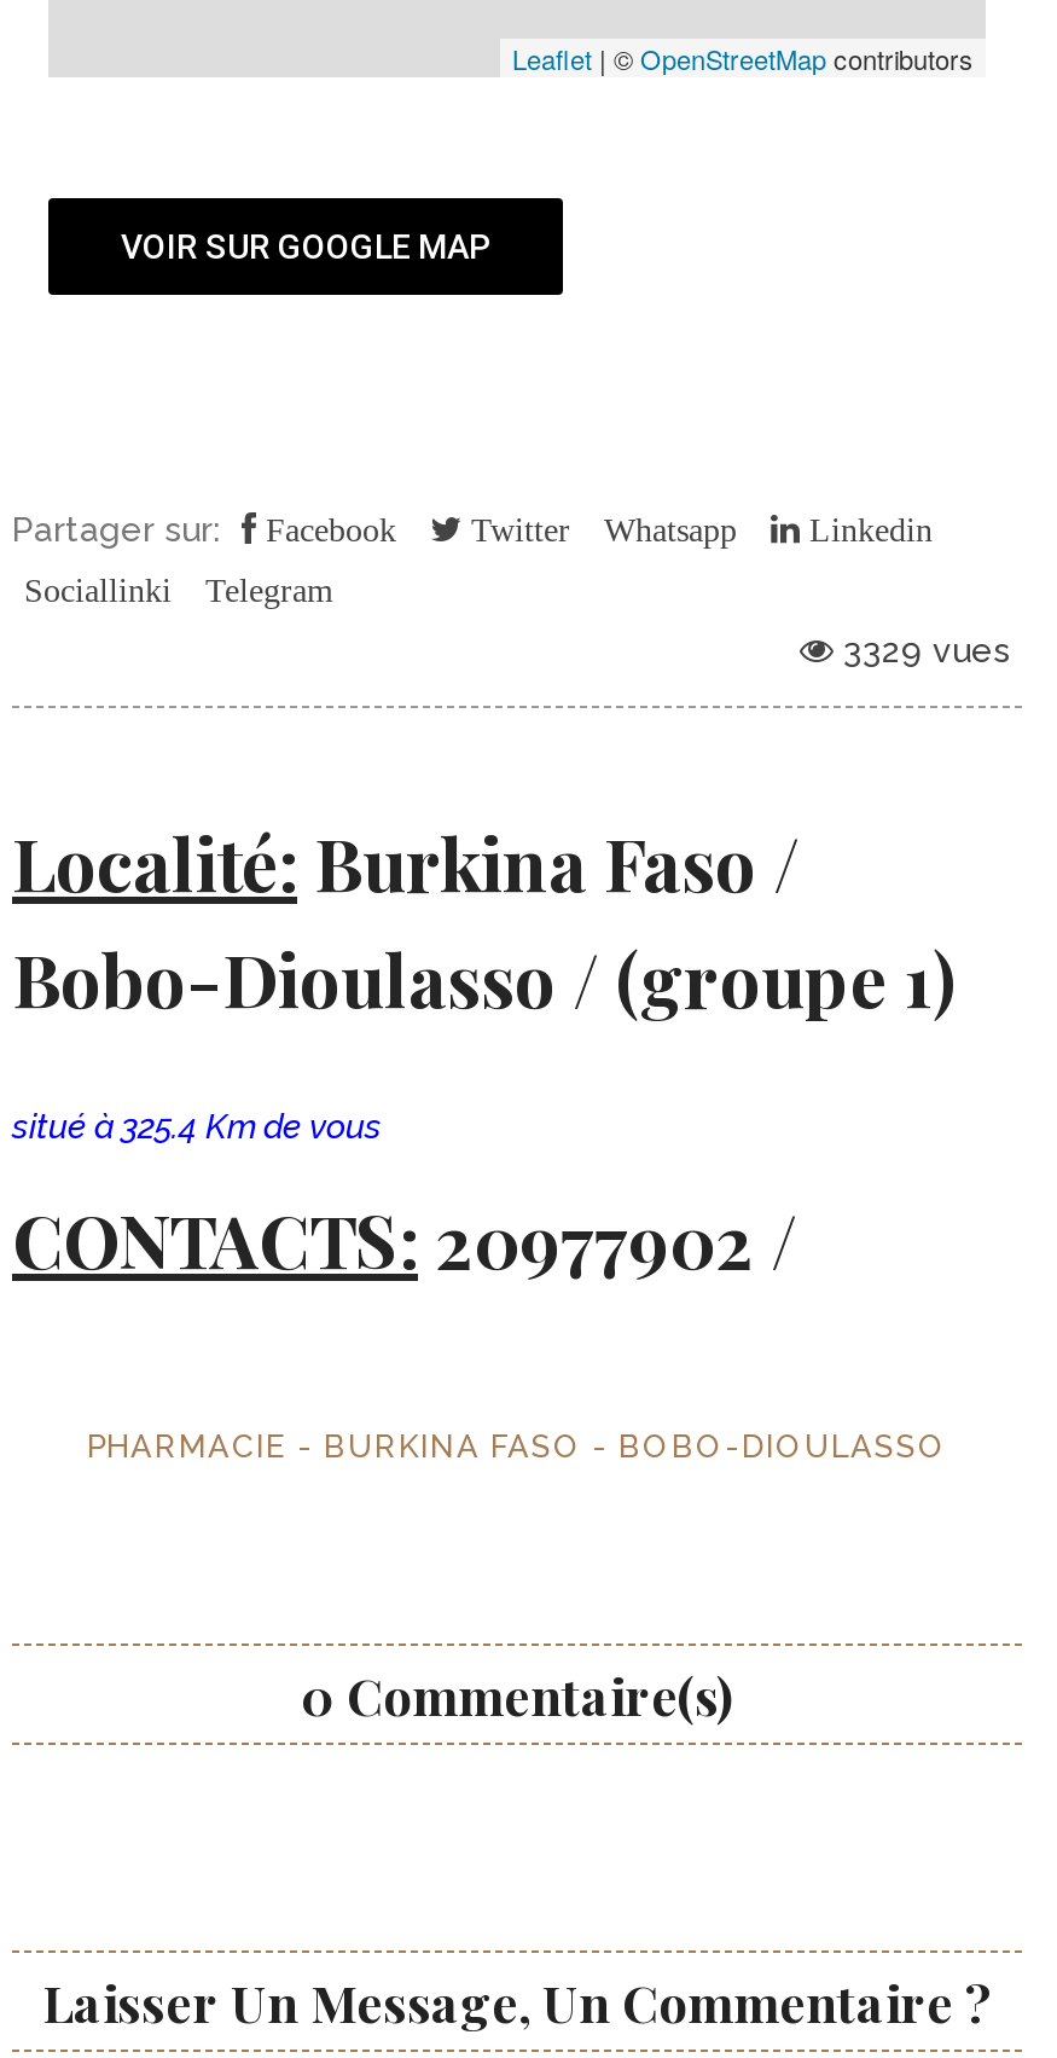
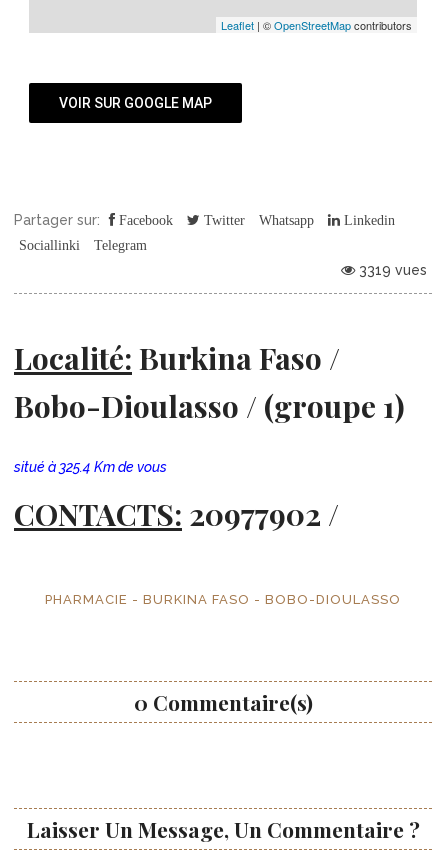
- 3329 vues
+ 3319 vues
